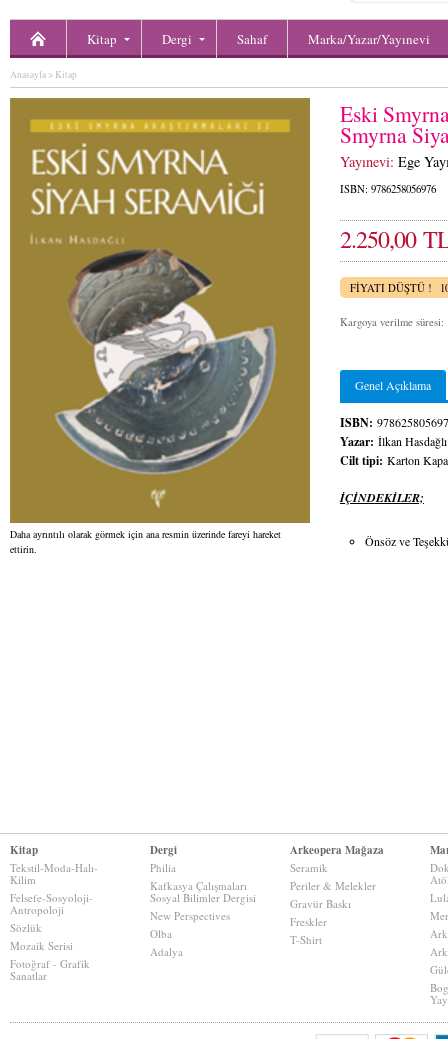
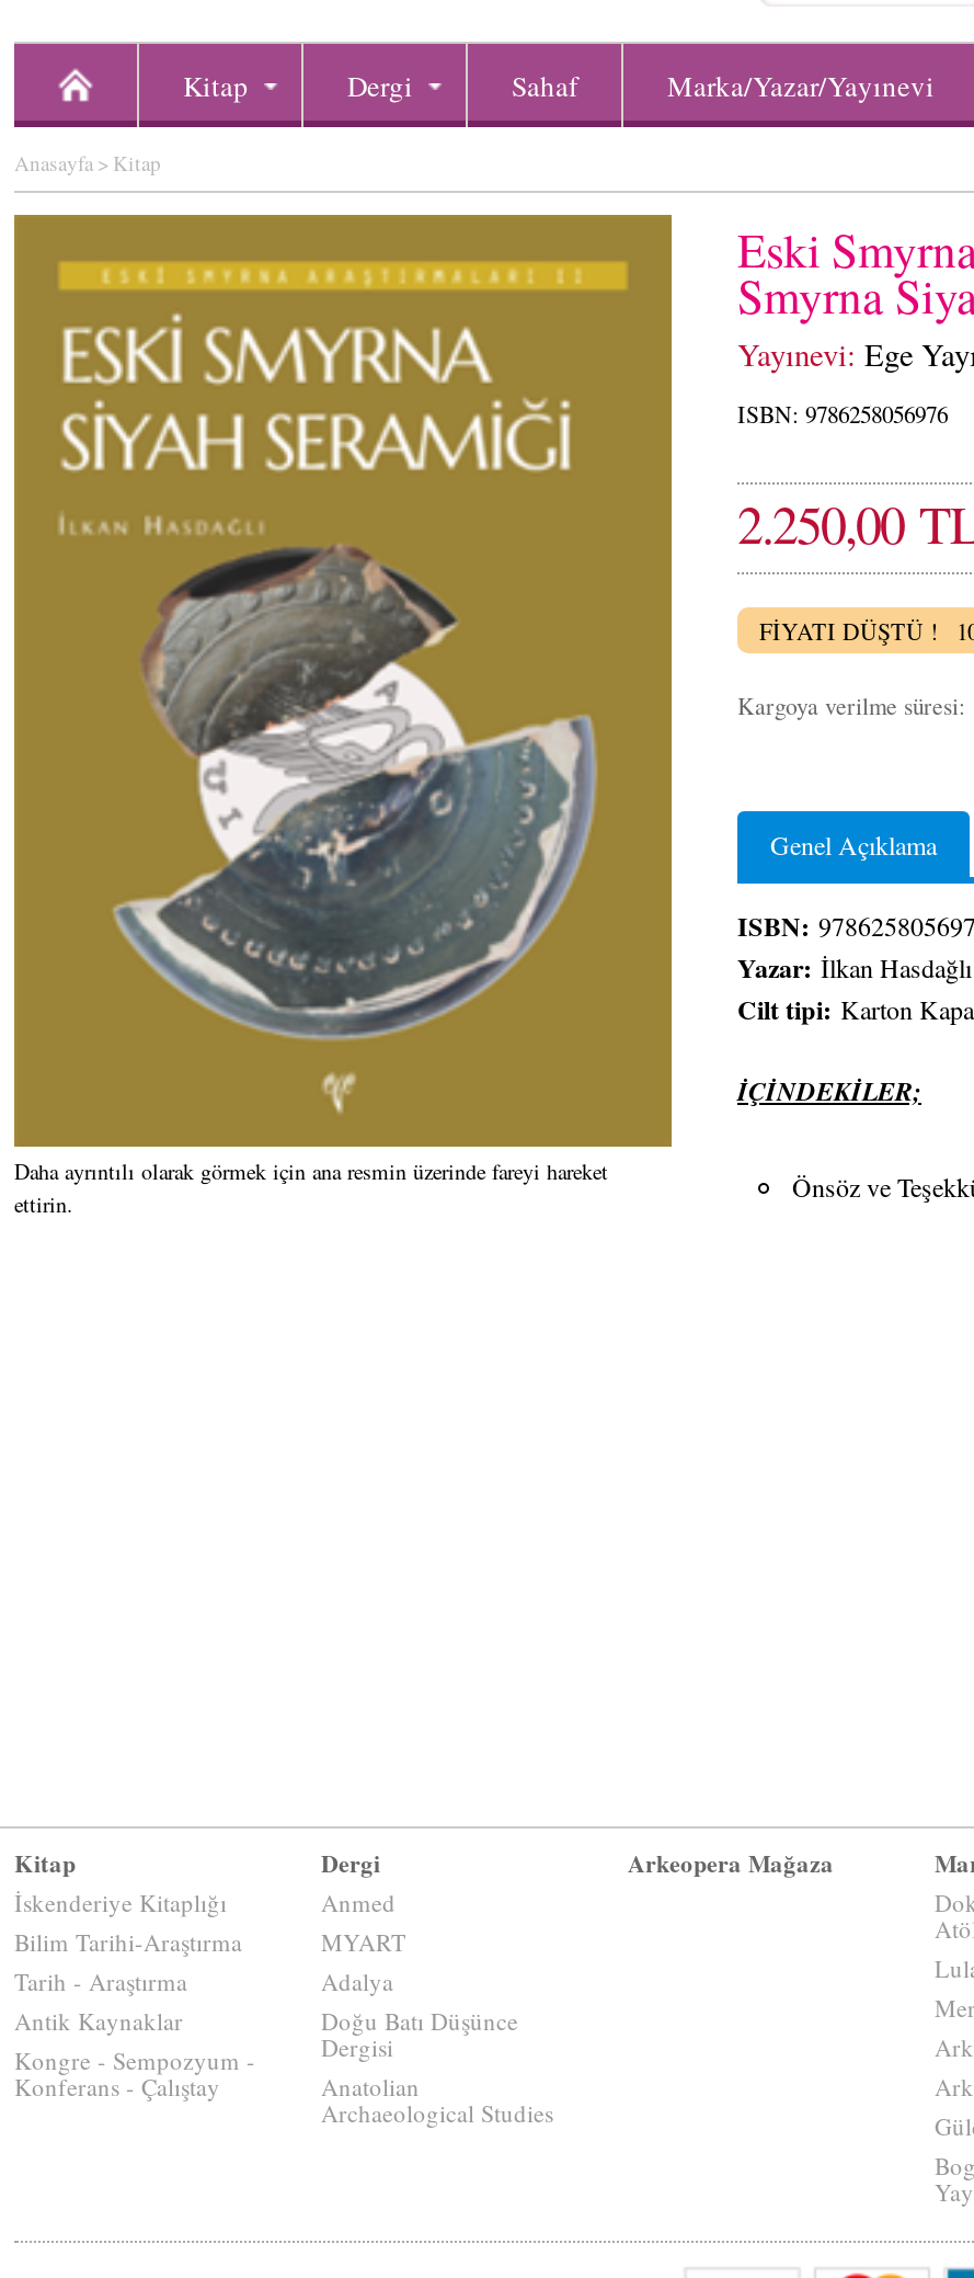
- Tekstil-Moda-Halı-
- Kilim
- Felsefe-Sosyoloji-
- Antropoloji
- Sözlük
- Mozaik Serisi
- Fotoğraf - Grafik
- Sanatlar
+ İskenderiye Kitaplığı
+ Bilim Tarihi-Araştırma
+ Tarih - Araştırma
+ Antik Kaynaklar
+ Kongre - Sempozyum -
+ Konferans - Çalıştay

- Philia
- Kafkasya Çalışmaları
- Sosyal Bilimler Dergisi
- New Perspectives
- Olba
+ Anmed
+ MYART

- Seramik
- Periler & Melekler
- Gravür Baskı
- Freskler
- T-Shirt

+ Doğu Batı Düşünce
+ Dergisi
+ Anatolian
+ Archaeological Studies

moved up: Adalya
